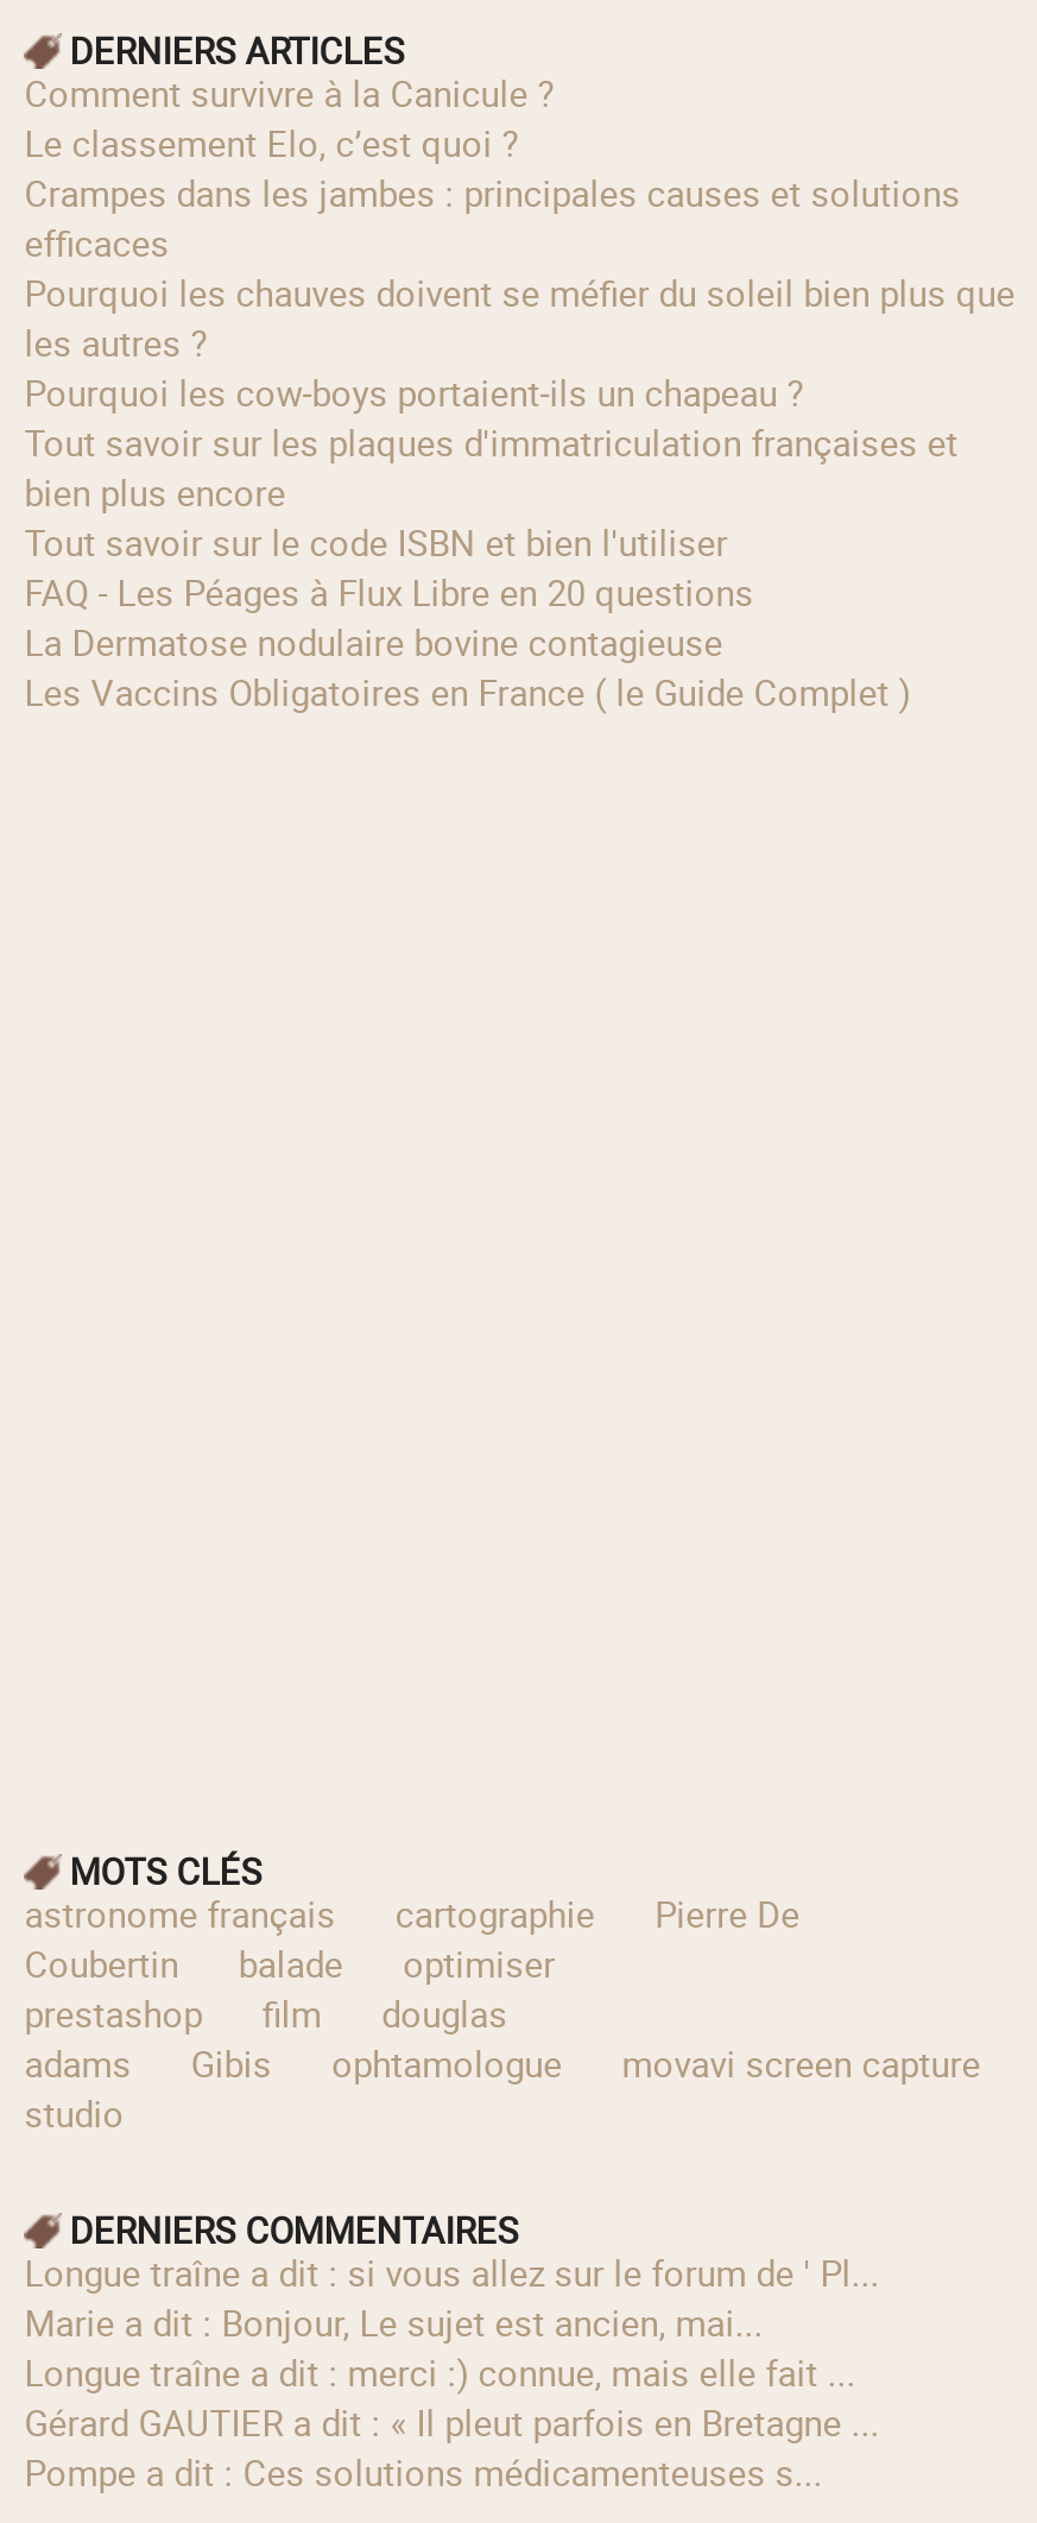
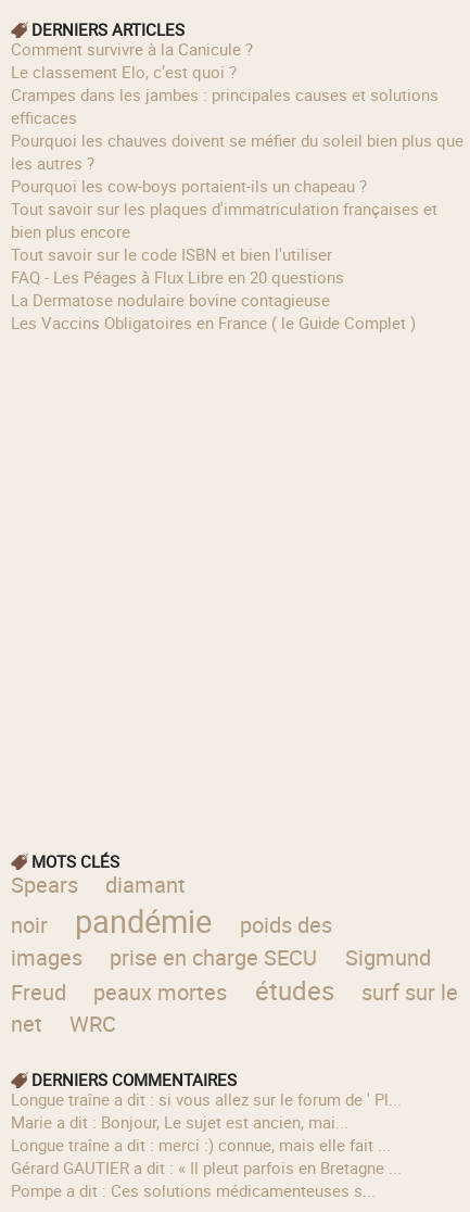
- astronome français
- cartographie
- Pierre De
- Coubertin
- balade
- optimiser
- prestashop
- film
- douglas
- adams
- Gibis
- ophtamologue
- movavi screen capture
- studio
+ Spears
+ diamant
+ noir
+ pandémie
+ poids des
+ images
+ prise en charge SECU
+ Sigmund
+ Freud
+ peaux mortes
+ études
+ surf sur le
+ net
+ WRC
